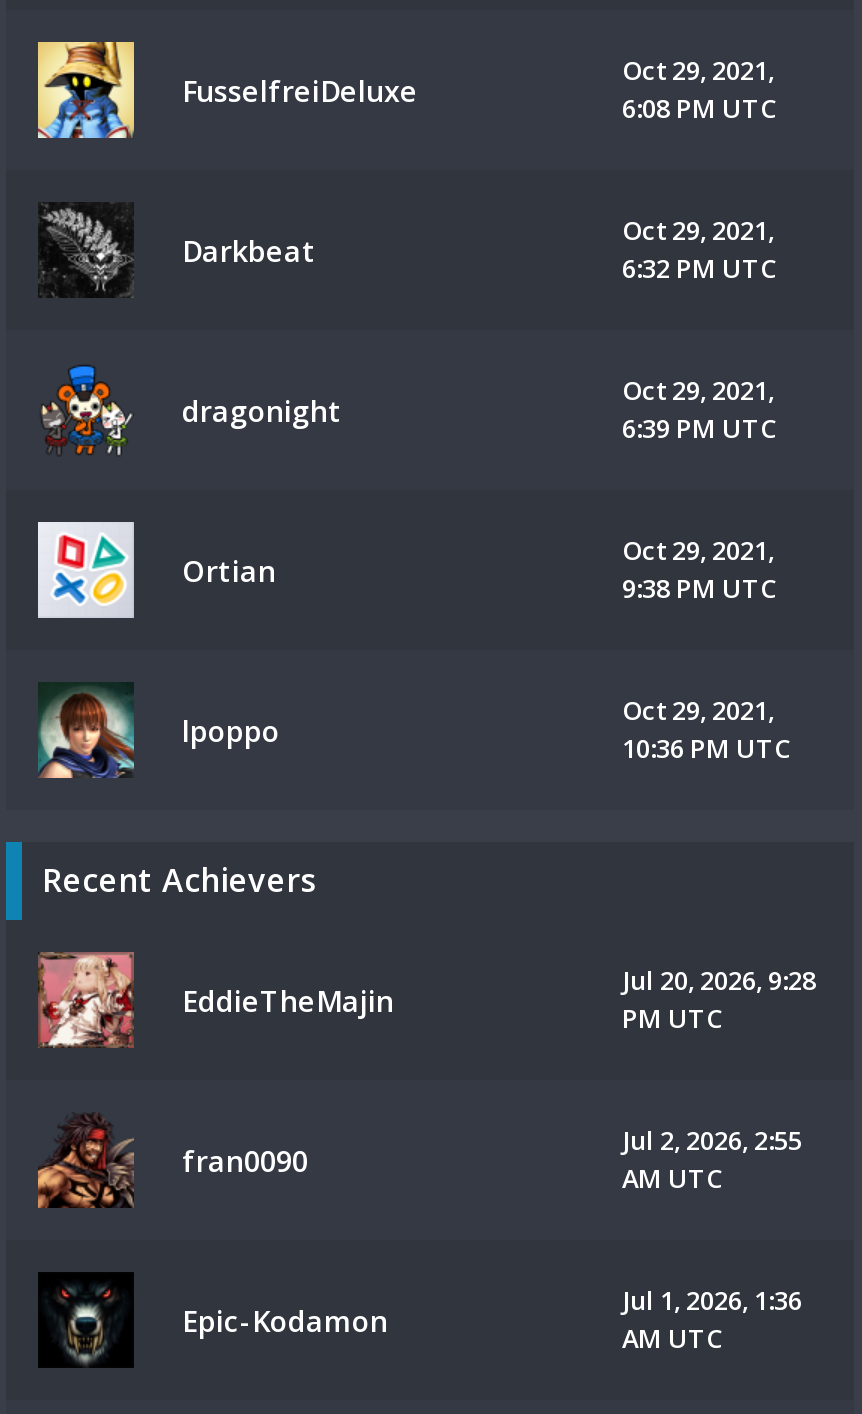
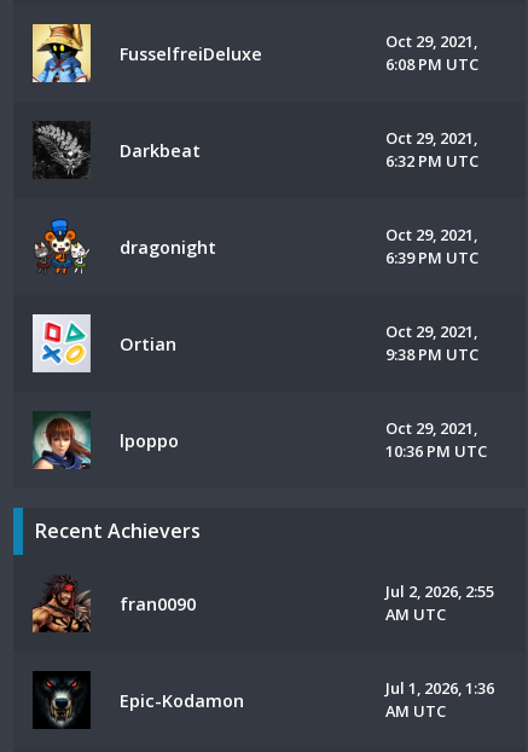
- [image]
- EddieTheMajin

- Jul 20, 2026, 9:28
- PM UTC
